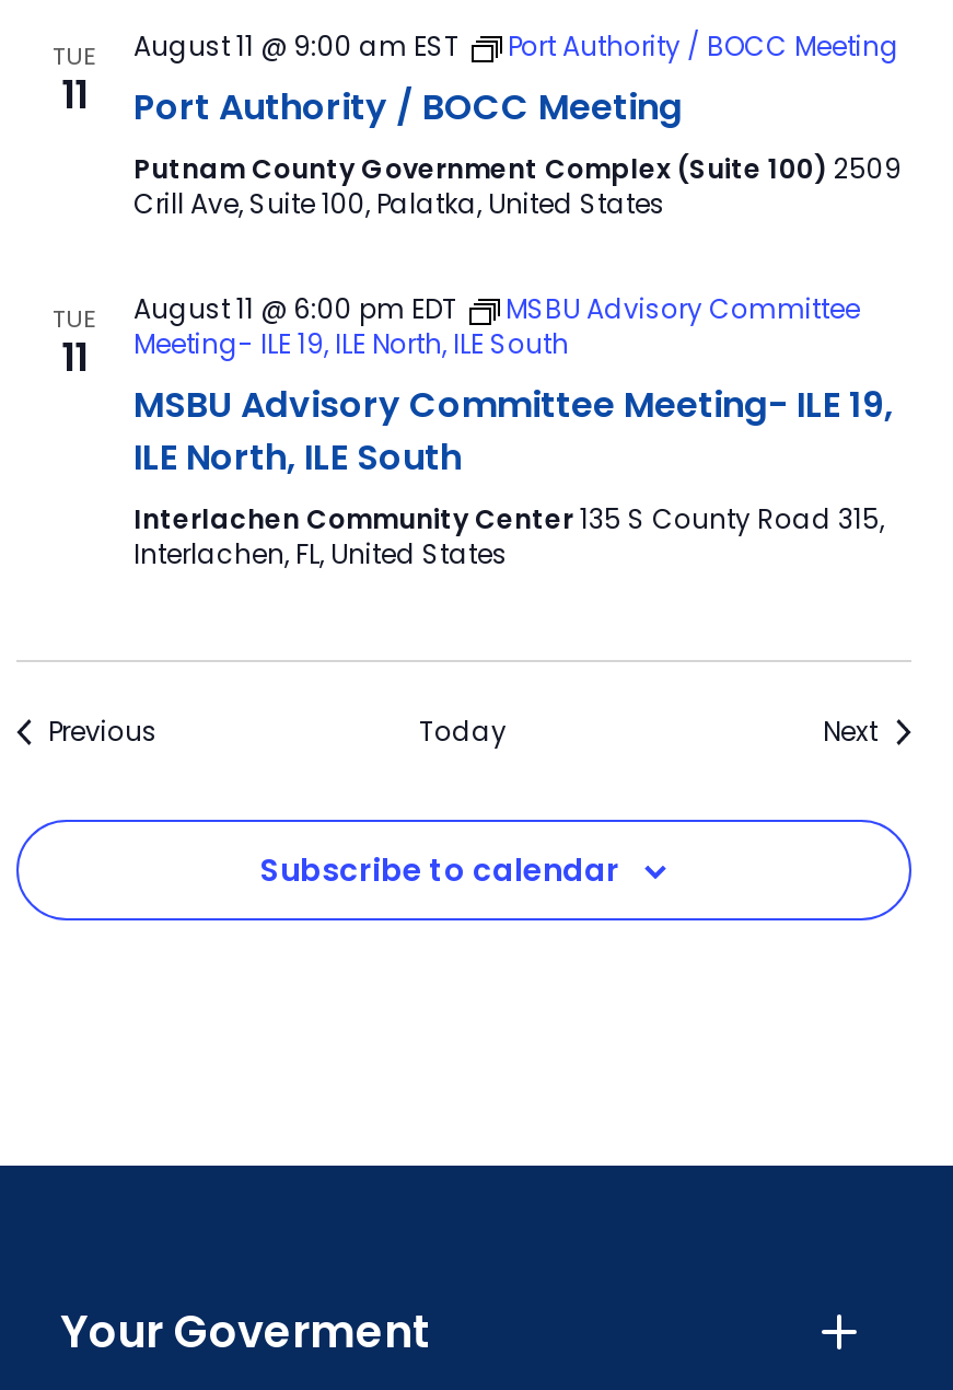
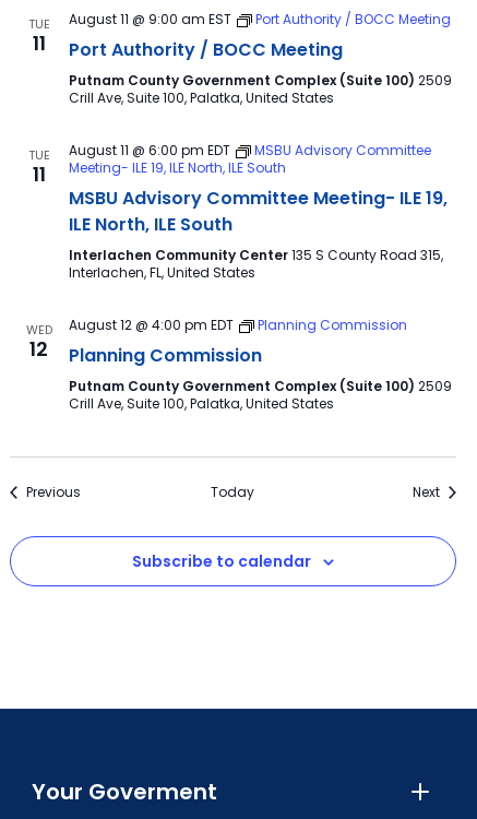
+ WED
+ 12

+ August 12 @ 4:00 pm EDT
+ Planning Commission
+ Planning Commission
+ Putnam County Government Complex (Suite 100) 2509
+ Crill Ave, Suite 100, Palatka, United States
